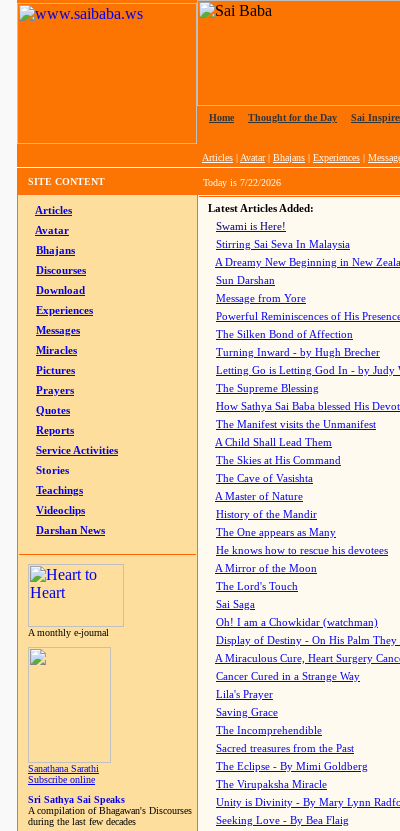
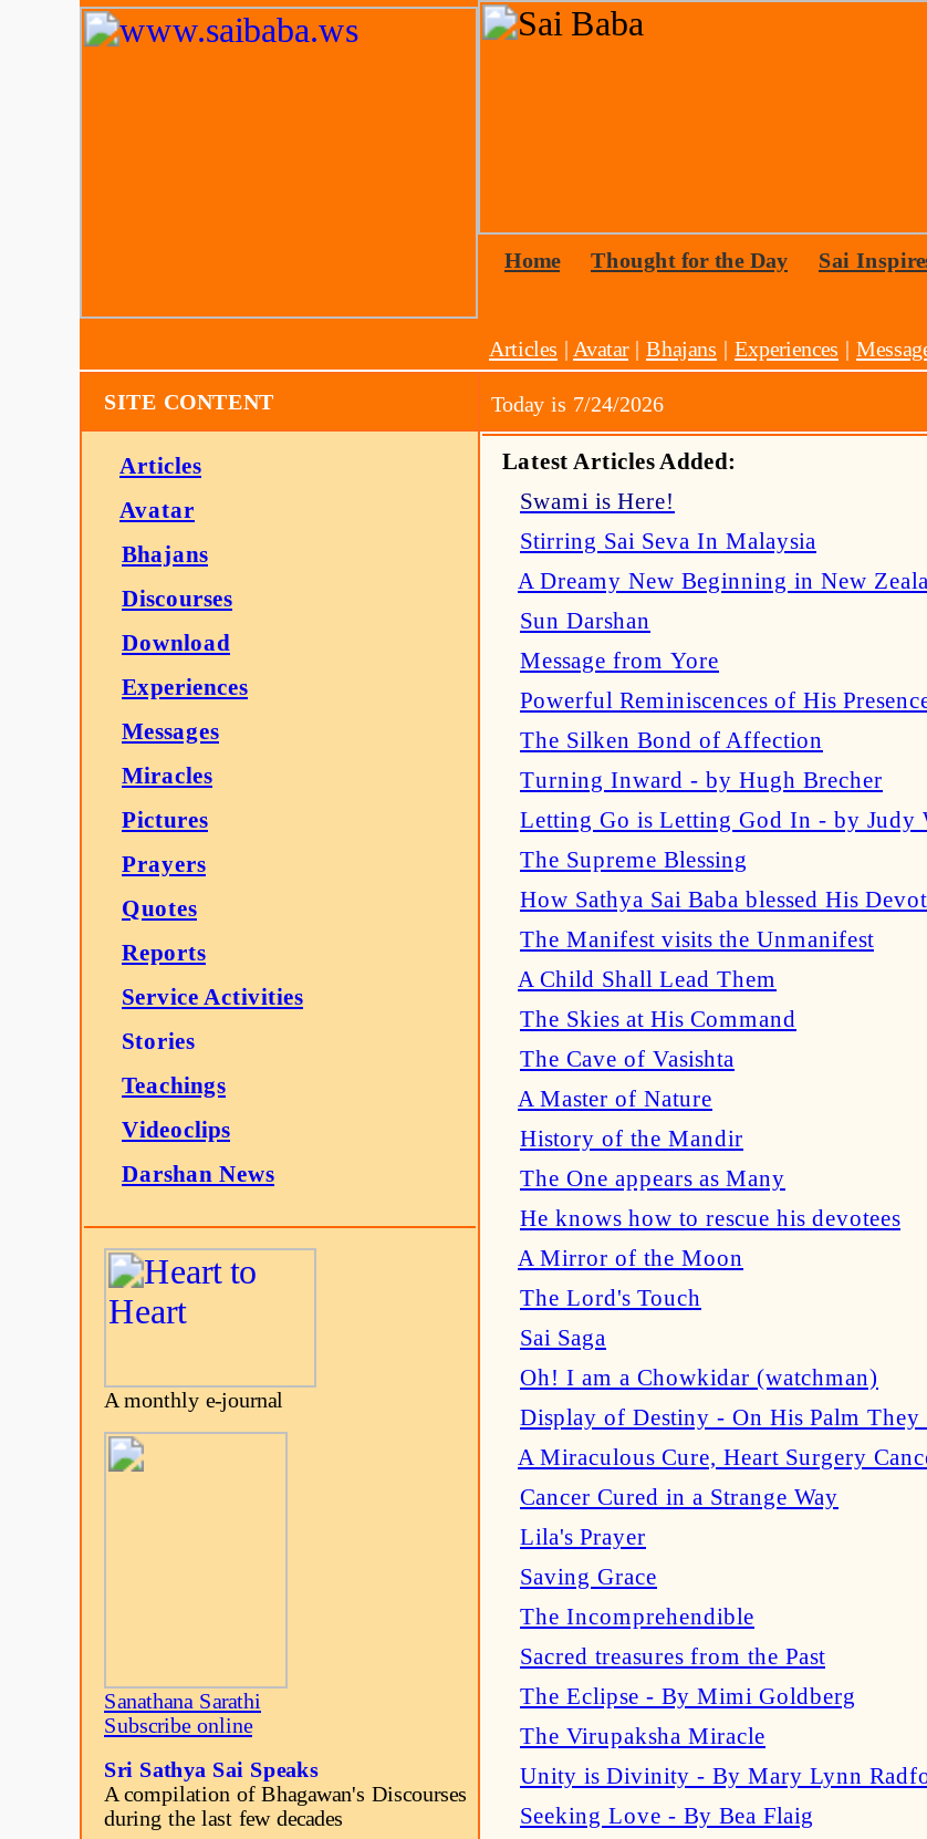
- Today is 7/22/2026
+ Today is 7/24/2026
